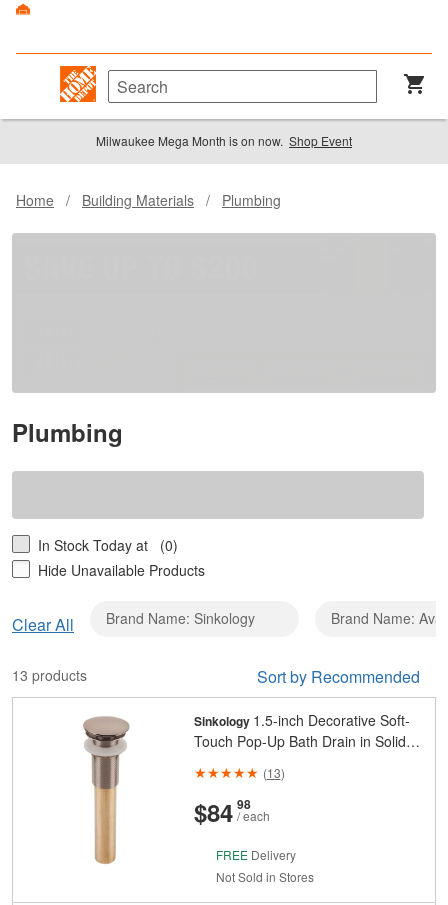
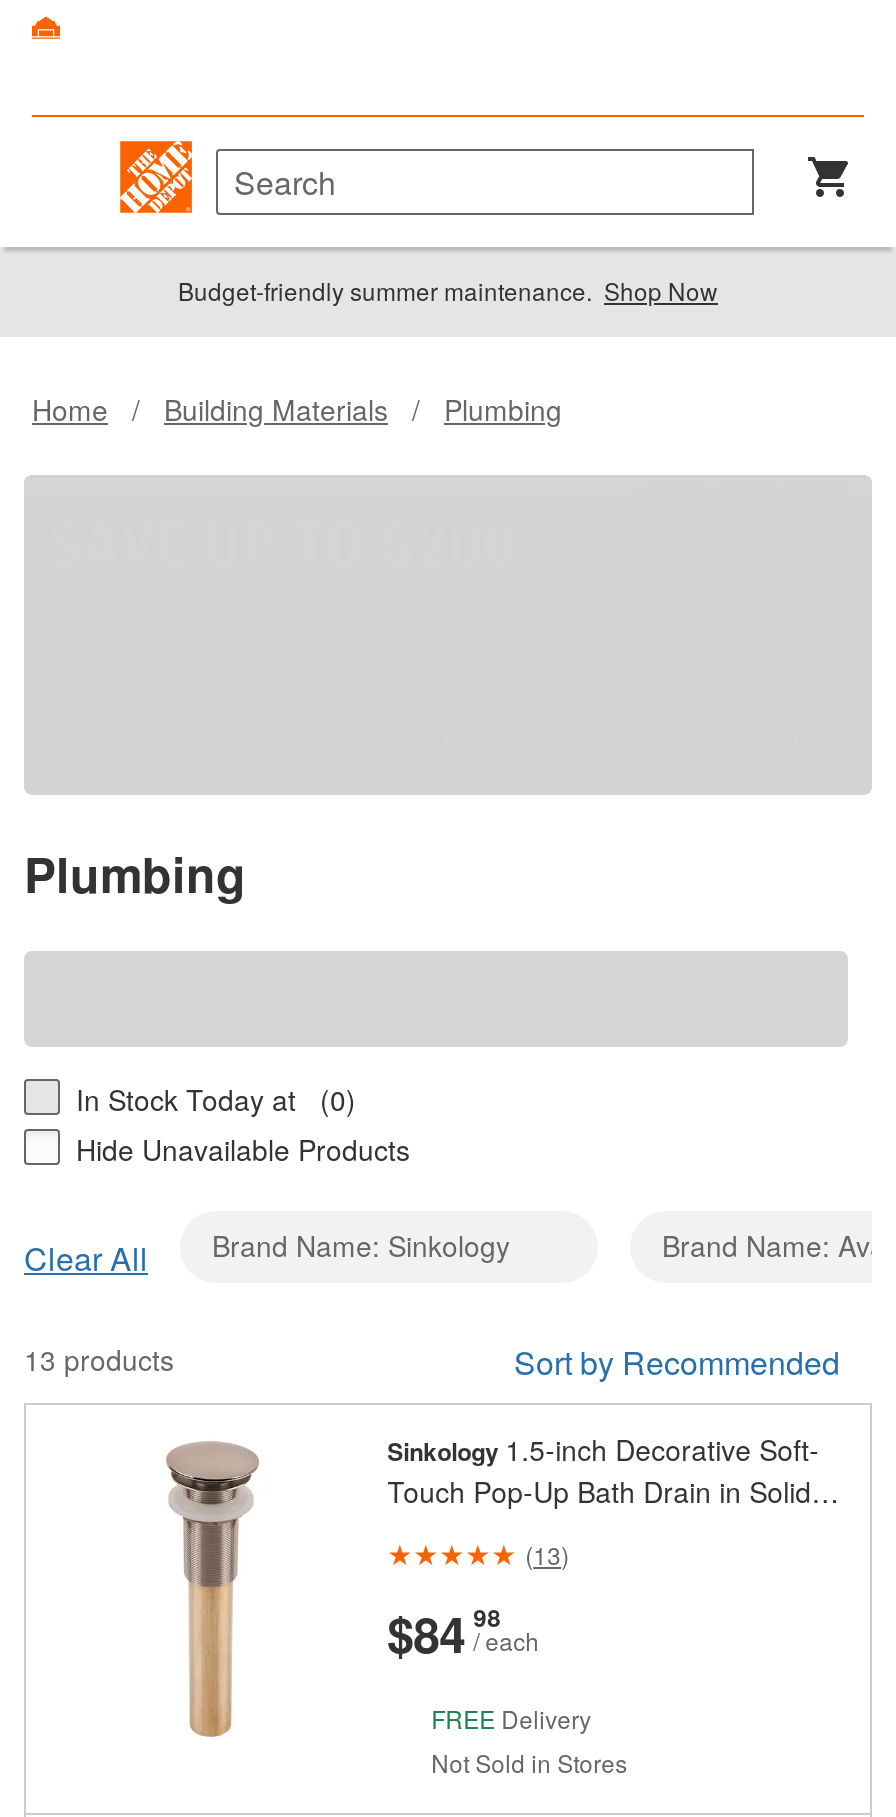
- Milwaukee Mega Month is on now. Shop Event
+ Budget-friendly summer maintenance. Shop Now
